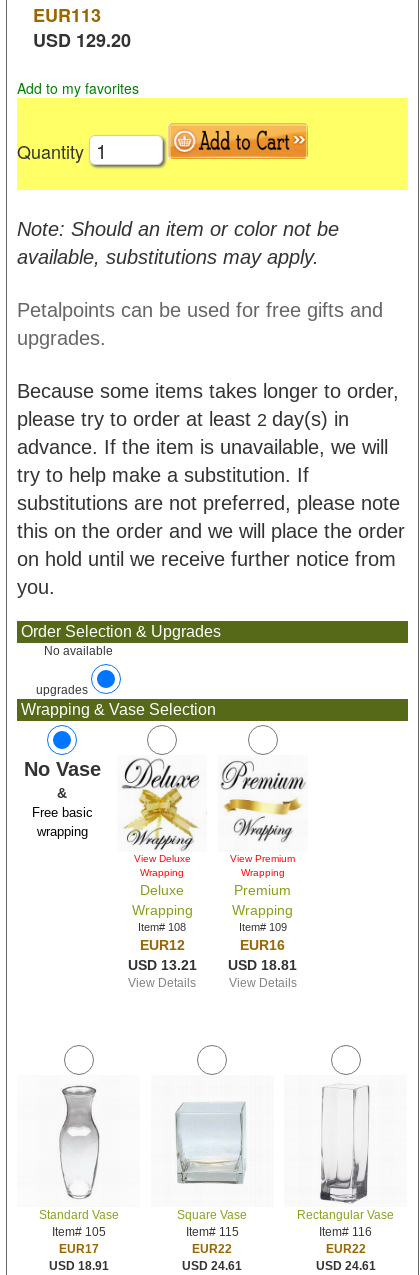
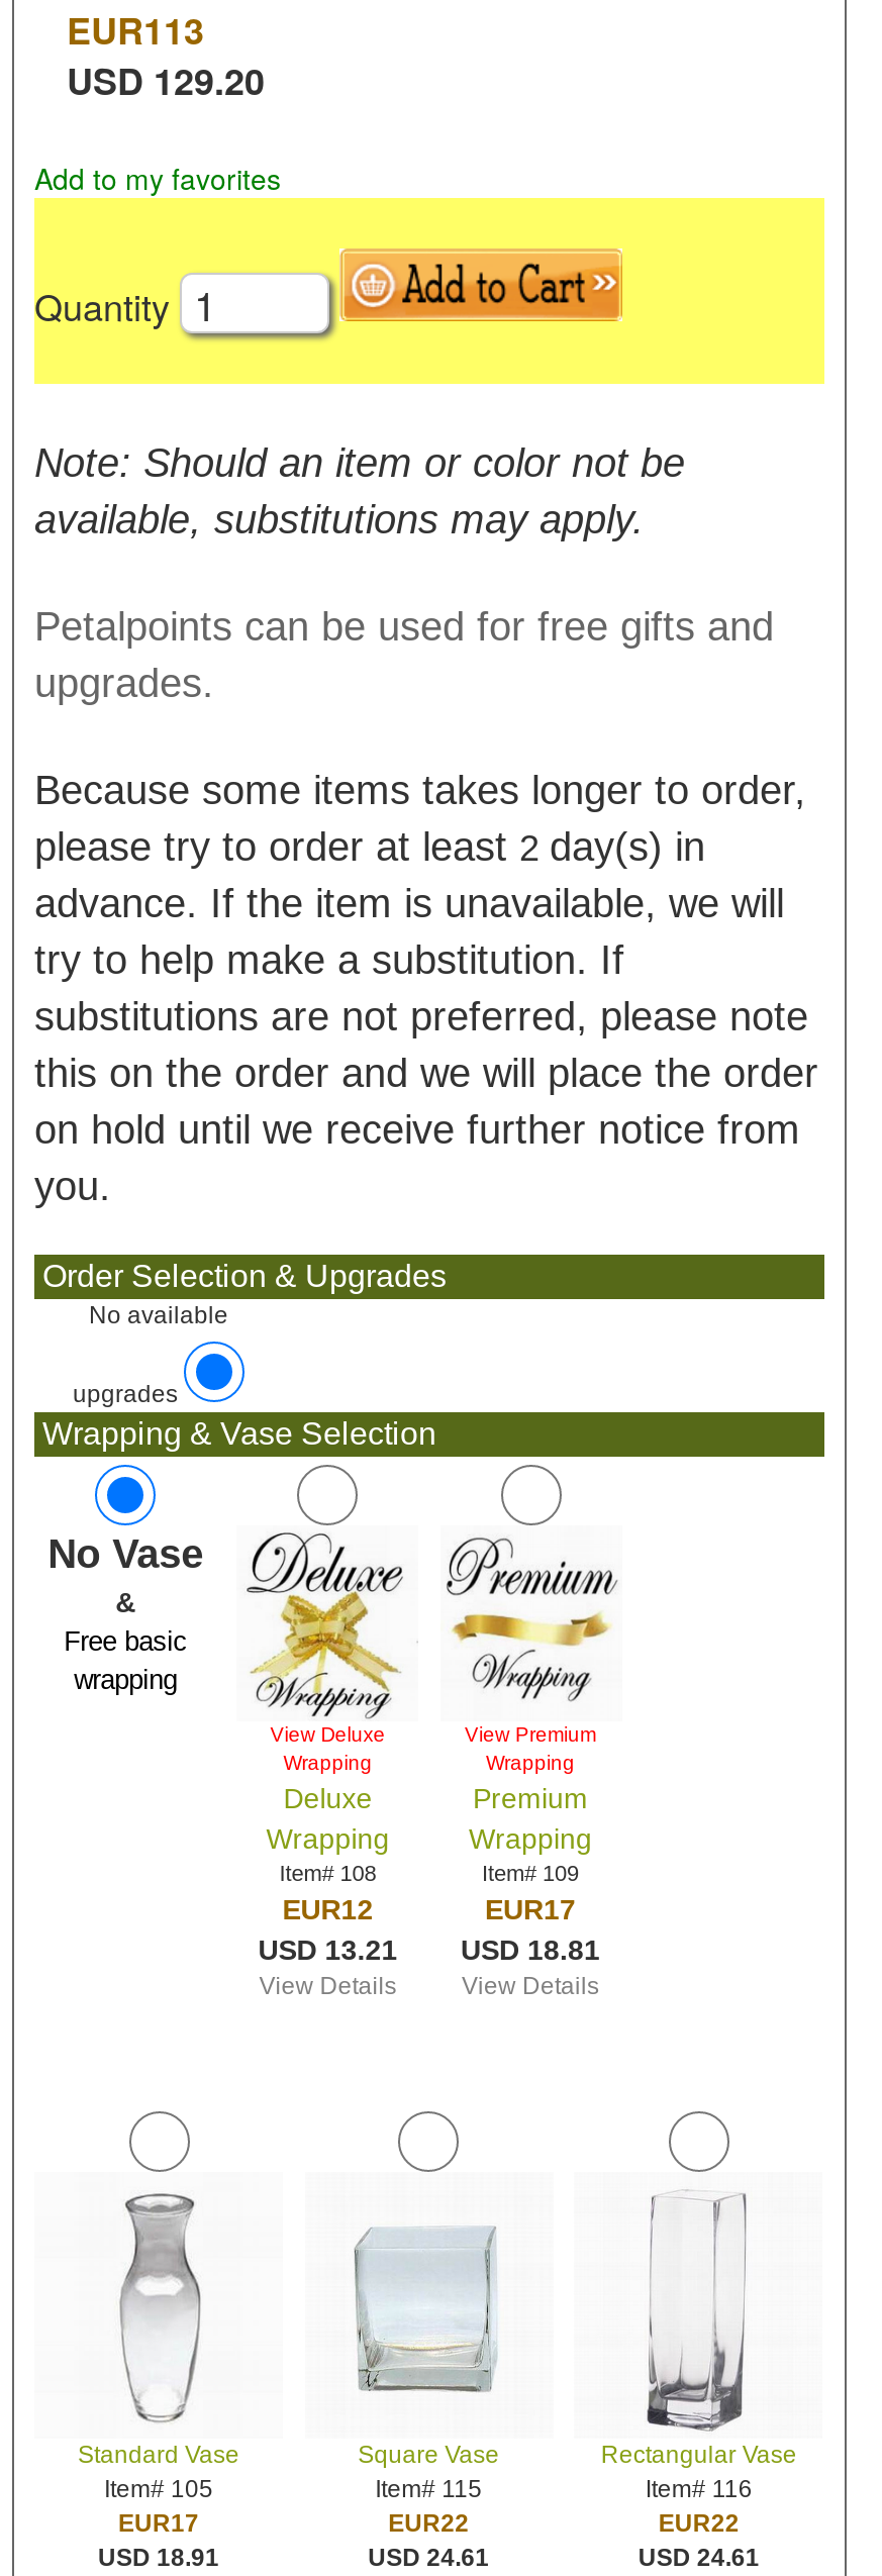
- EUR16
+ EUR17
